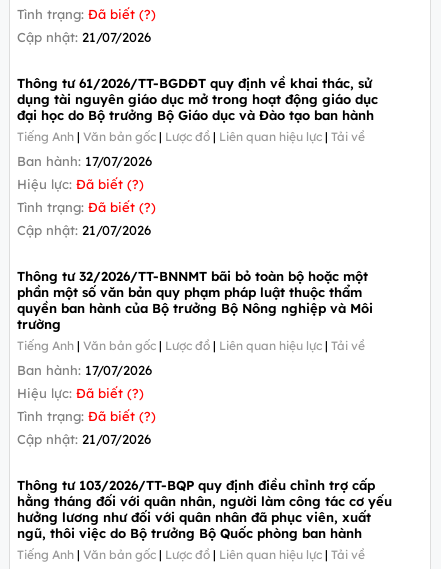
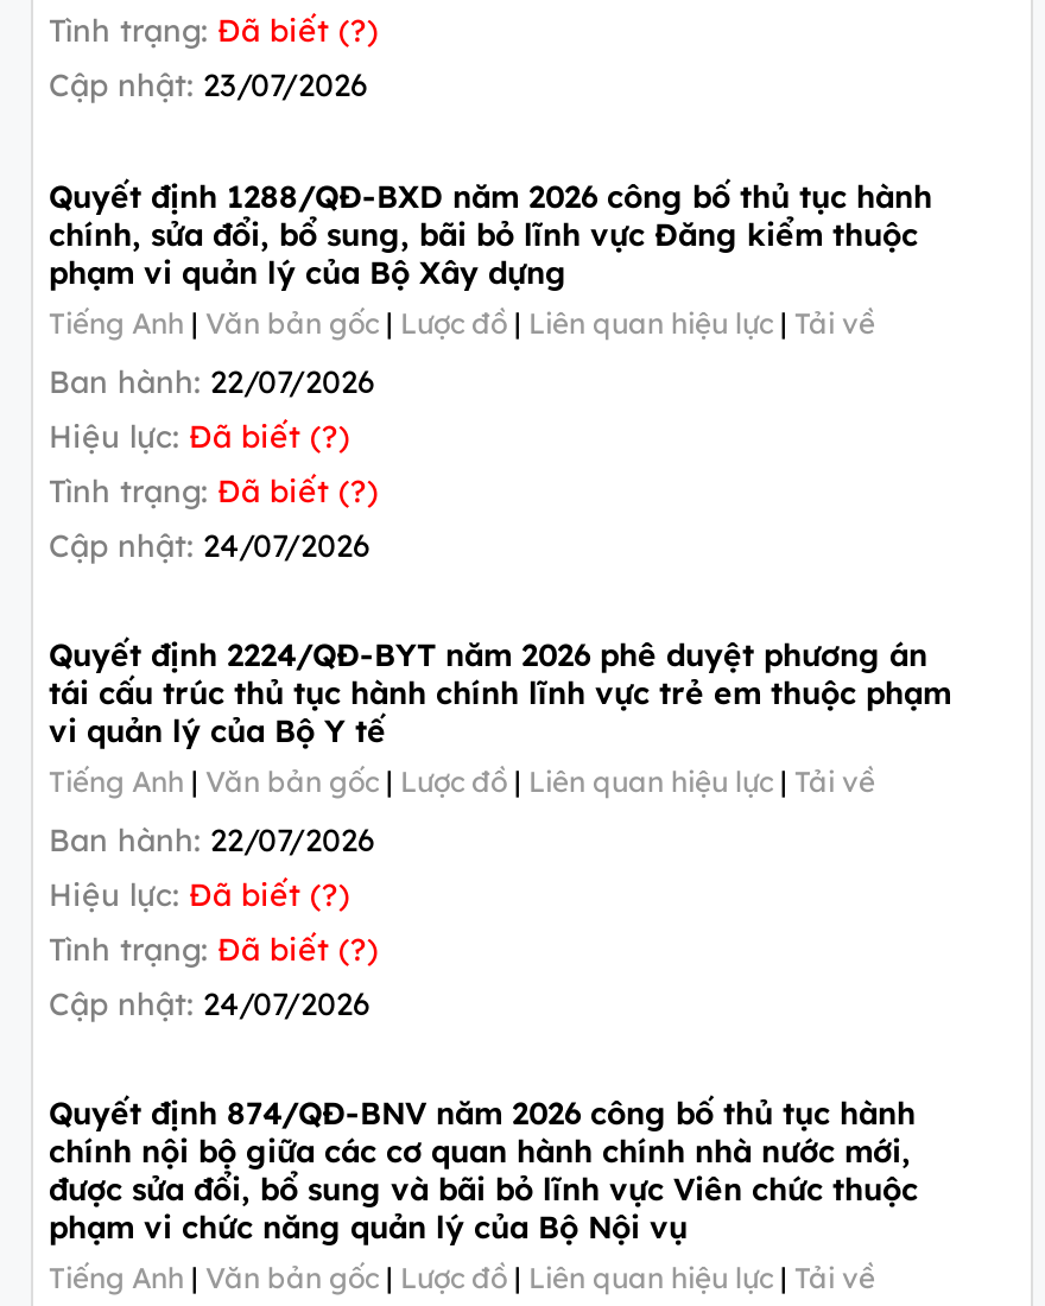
- Cập nhật: 21/07/2026
+ Cập nhật: 23/07/2026

- Thông tư 61/2026/TT-BGDĐT quy định về khai thác, sử
- dụng tài nguyên giáo dục mở trong hoạt động giáo dục
- đại học do Bộ trưởng Bộ Giáo dục và Đào tạo ban hành
+ Quyết định 1288/QĐ-BXD năm 2026 công bố thủ tục hành
+ chính, sửa đổi, bổ sung, bãi bỏ lĩnh vực Đăng kiểm thuộc
+ phạm vi quản lý của Bộ Xây dựng

- Ban hành: 17/07/2026
+ Ban hành: 22/07/2026

- Cập nhật: 21/07/2026
+ Cập nhật: 24/07/2026

- Thông tư 32/2026/TT-BNNMT bãi bỏ toàn bộ hoặc một
- phần một số văn bản quy phạm pháp luật thuộc thẩm
- quyền ban hành của Bộ trưởng Bộ Nông nghiệp và Môi
- trường
+ Quyết định 2224/QĐ-BYT năm 2026 phê duyệt phương án
+ tái cấu trúc thủ tục hành chính lĩnh vực trẻ em thuộc phạm
+ vi quản lý của Bộ Y tế

- Ban hành: 17/07/2026
+ Ban hành: 22/07/2026

- Cập nhật: 21/07/2026
+ Cập nhật: 24/07/2026

- Thông tư 103/2026/TT-BQP quy định điều chỉnh trợ cấp
- hằng tháng đối với quân nhân, người làm công tác cơ yếu
- hưởng lương như đối với quân nhân đã phục viên, xuất
- ngũ, thôi việc do Bộ trưởng Bộ Quốc phòng ban hành
+ Quyết định 874/QĐ-BNV năm 2026 công bố thủ tục hành
+ chính nội bộ giữa các cơ quan hành chính nhà nước mới,
+ được sửa đổi, bổ sung và bãi bỏ lĩnh vực Viên chức thuộc
+ phạm vi chức năng quản lý của Bộ Nội vụ
